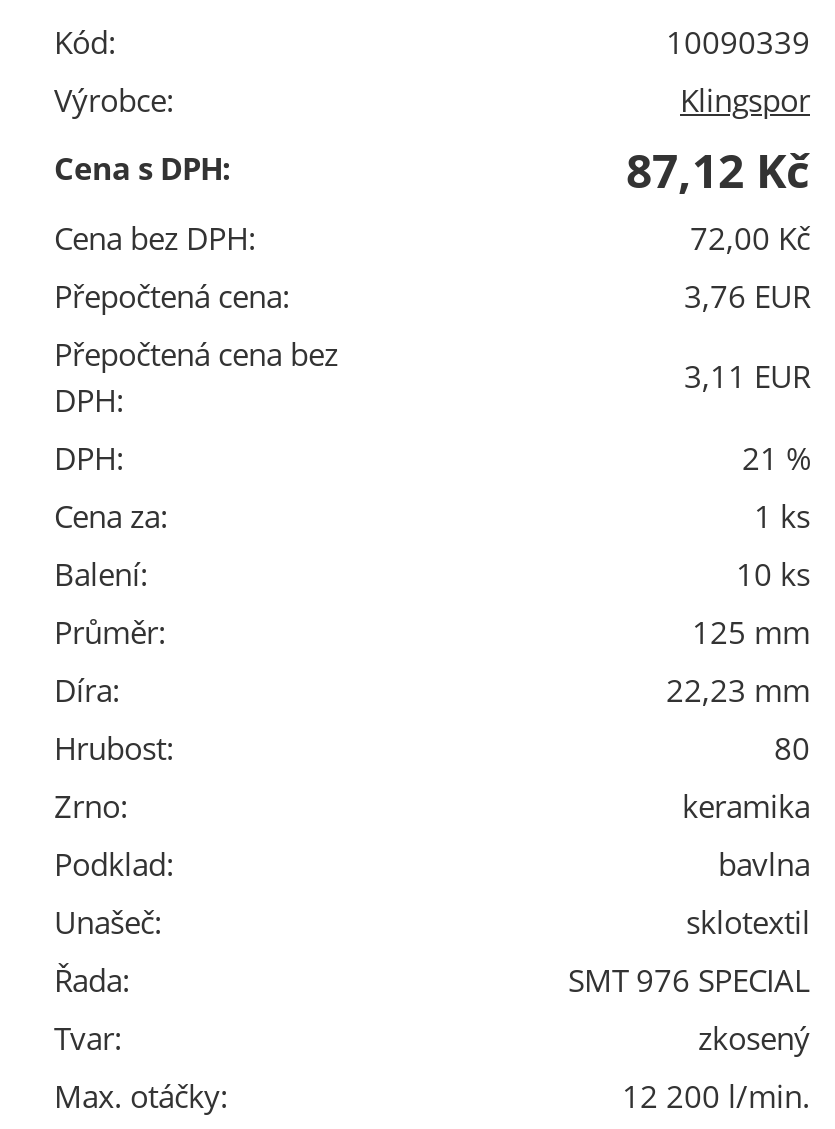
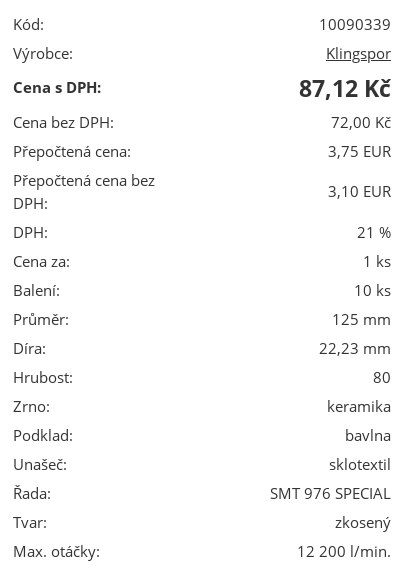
- 3,76 EUR
+ 3,75 EUR

- 3,11 EUR
+ 3,10 EUR
